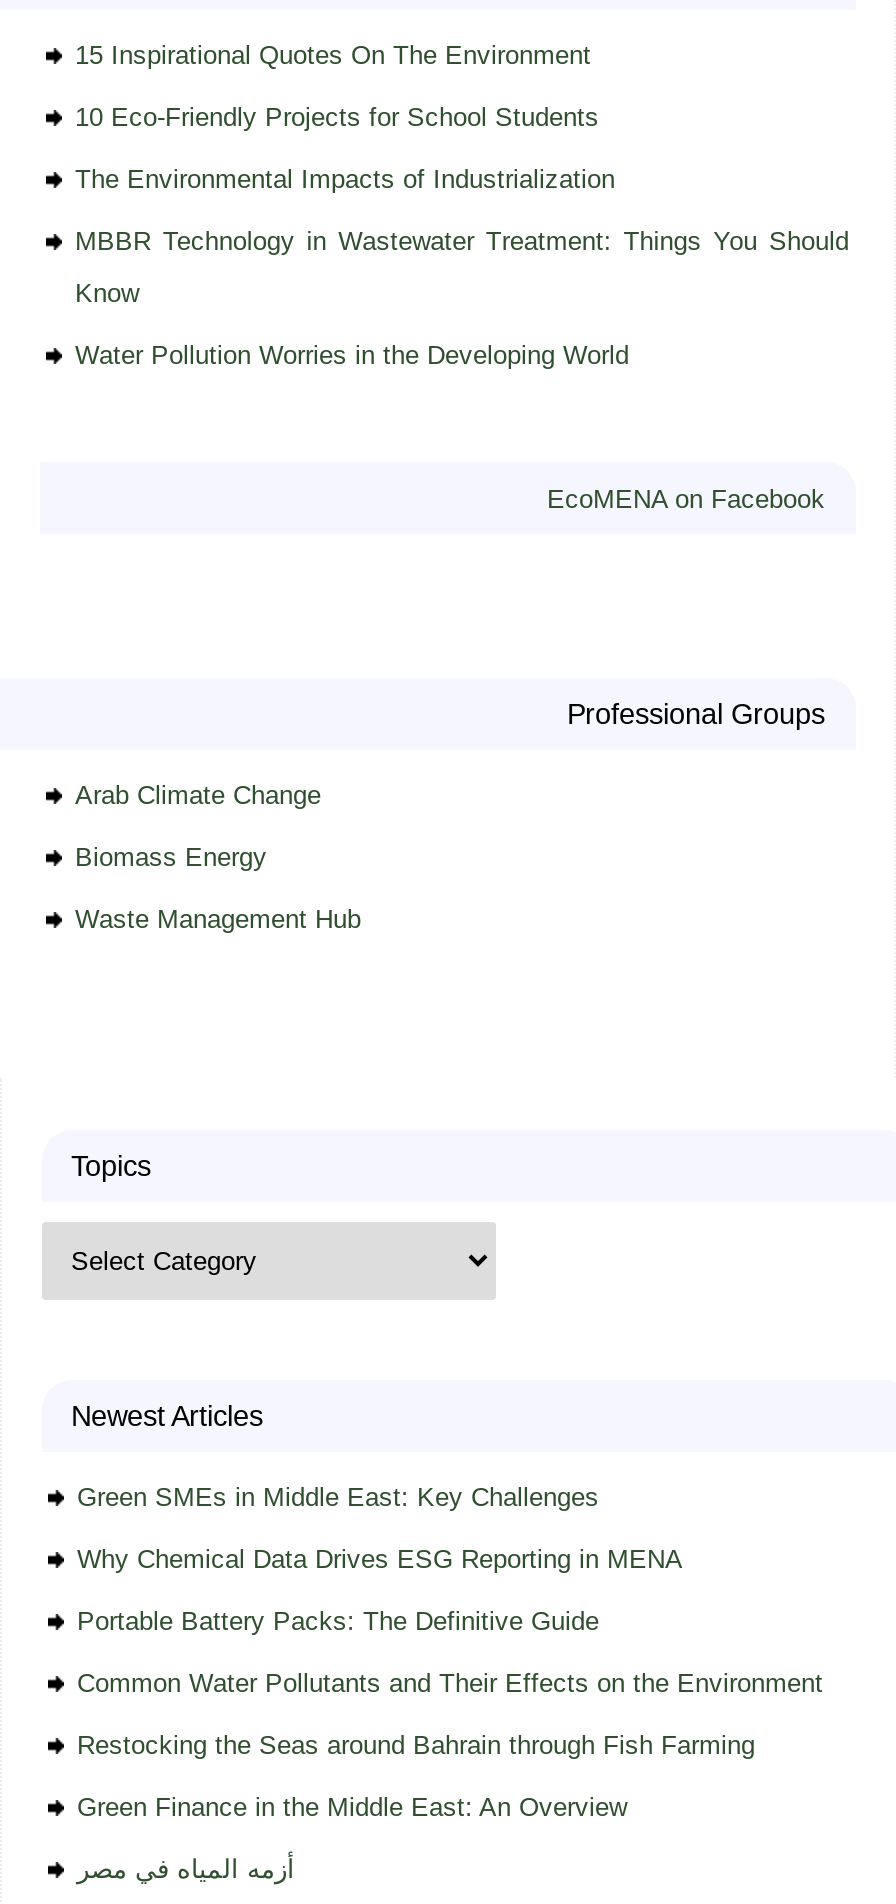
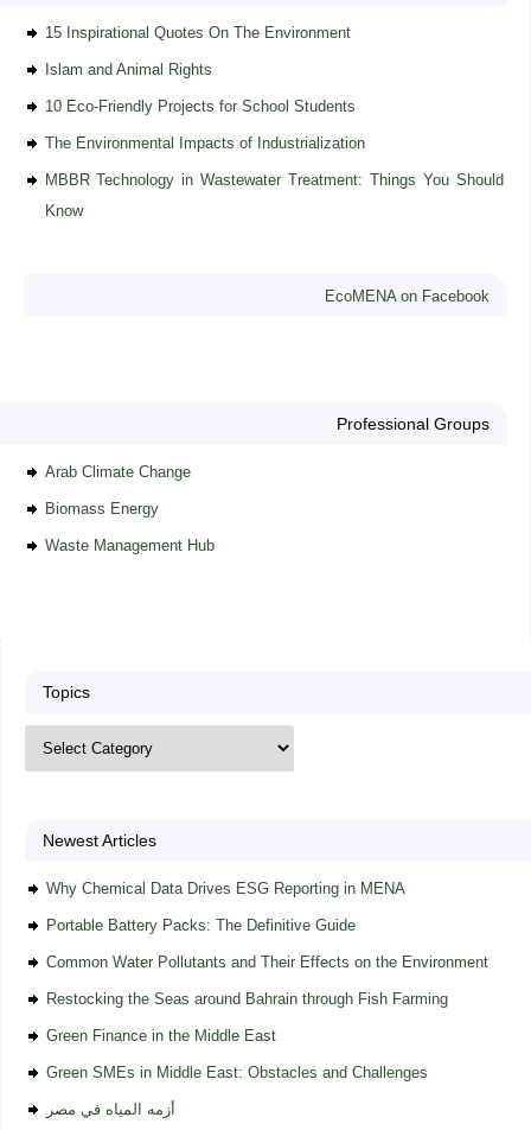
+ Islam and Animal Rights

moved down: 10 Eco-Friendly Projects for School Students | The Environmental Impacts of Industrialization | MBBR Technology in Wastewater Treatment: Things You Should | Know

- Water Pollution Worries in the Developing World

- Green SMEs in Middle East: Key Challenges

moved up: Why Chemical Data Drives ESG Reporting in MENA | Portable Battery Packs: The Definitive Guide | Common Water Pollutants and Their Effects on the Environment | Restocking the Seas around Bahrain through Fish Farming

- Green Finance in the Middle East: An Overview
+ Green Finance in the Middle East
+ Green SMEs in Middle East: Obstacles and Challenges
